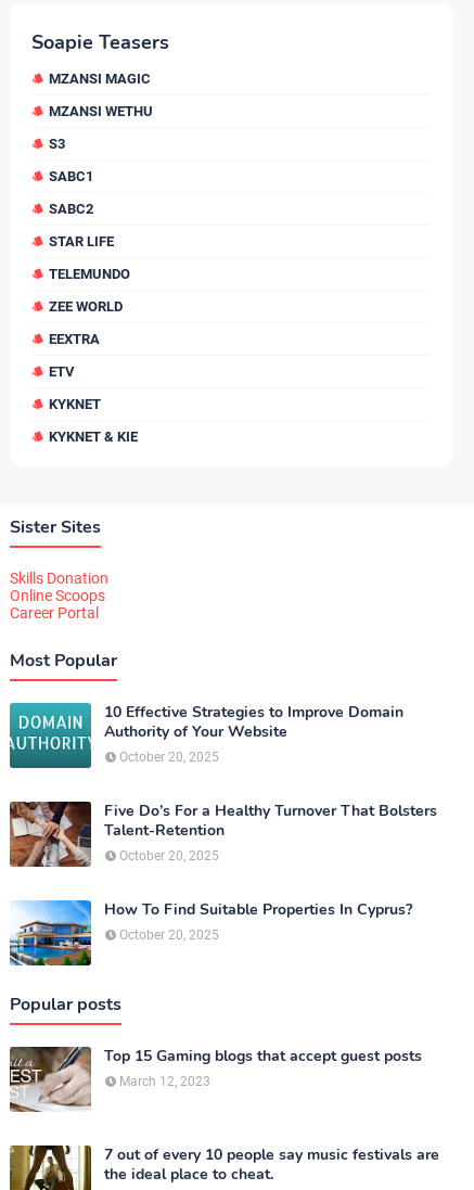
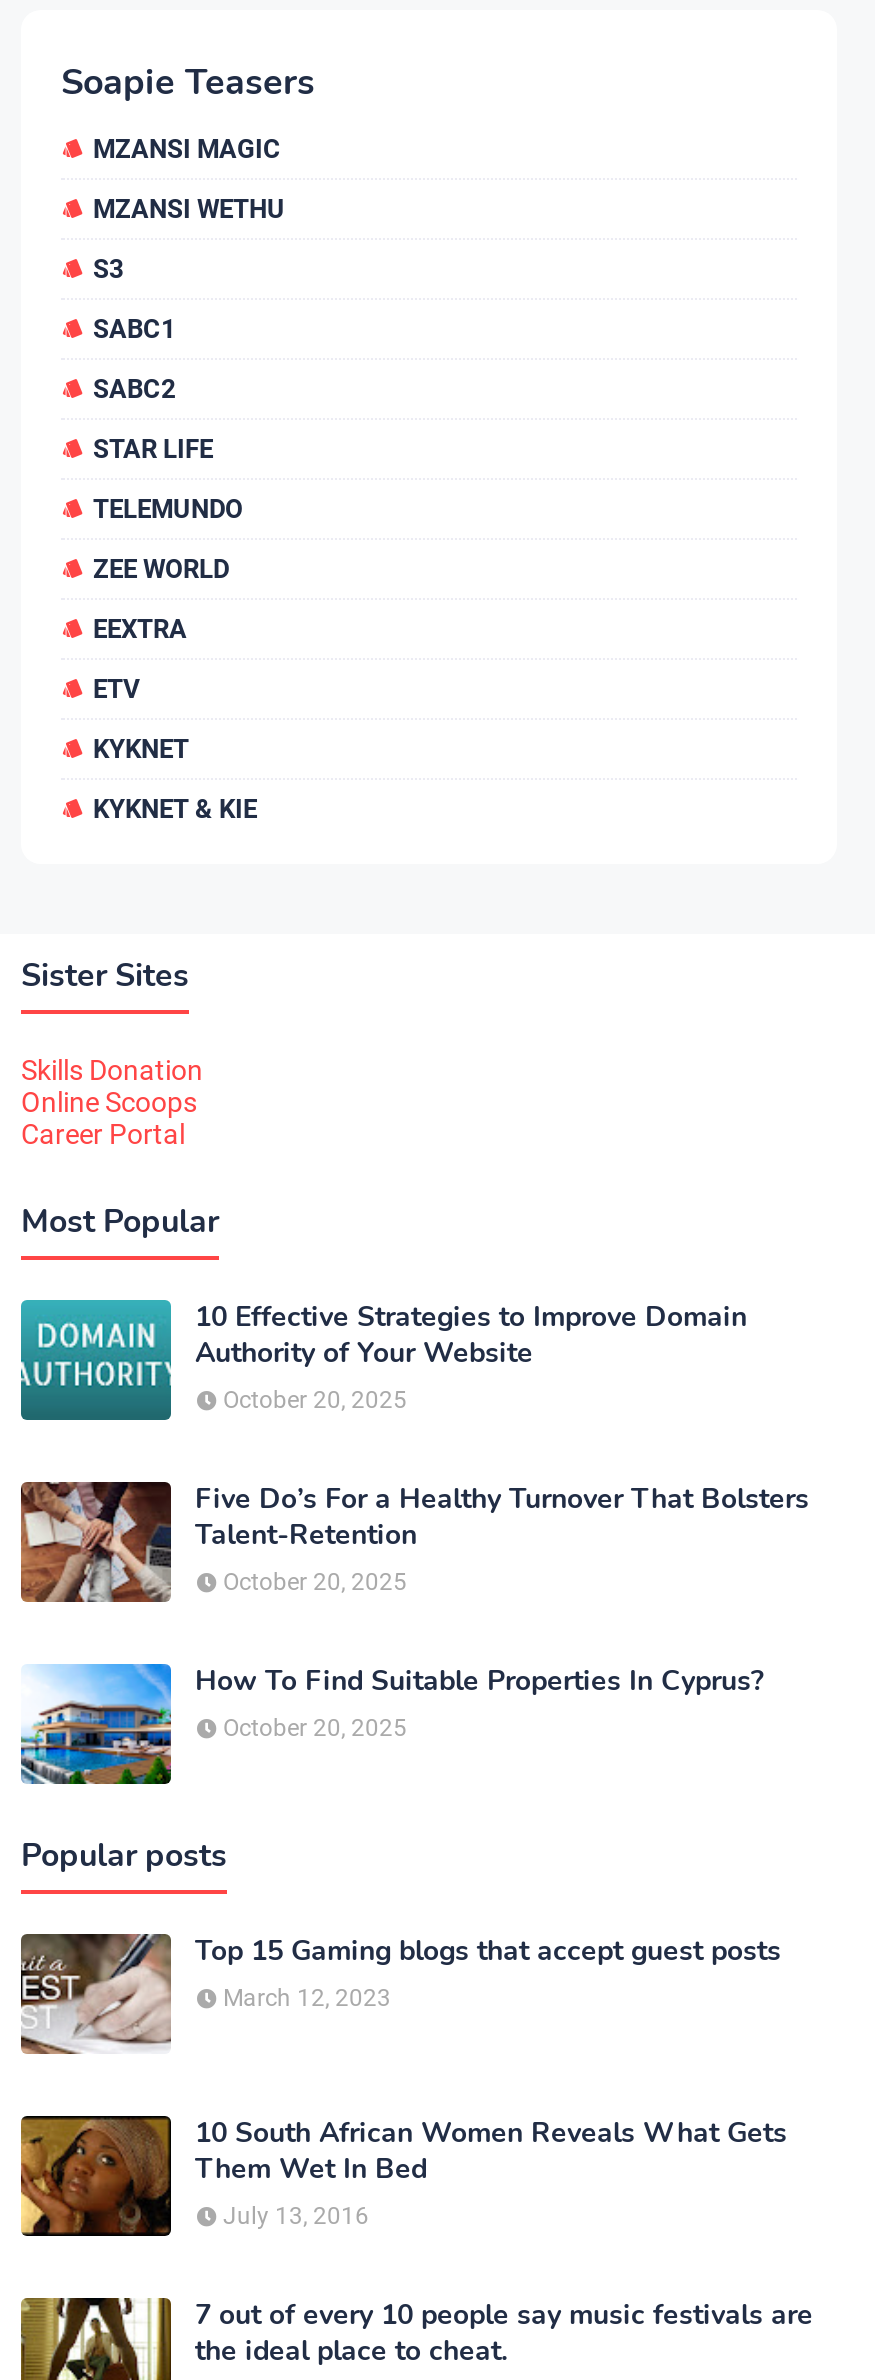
+ [image]
+ 10 South African Women Reveals What Gets
+ Them Wet In Bed
+ July 13, 2016
